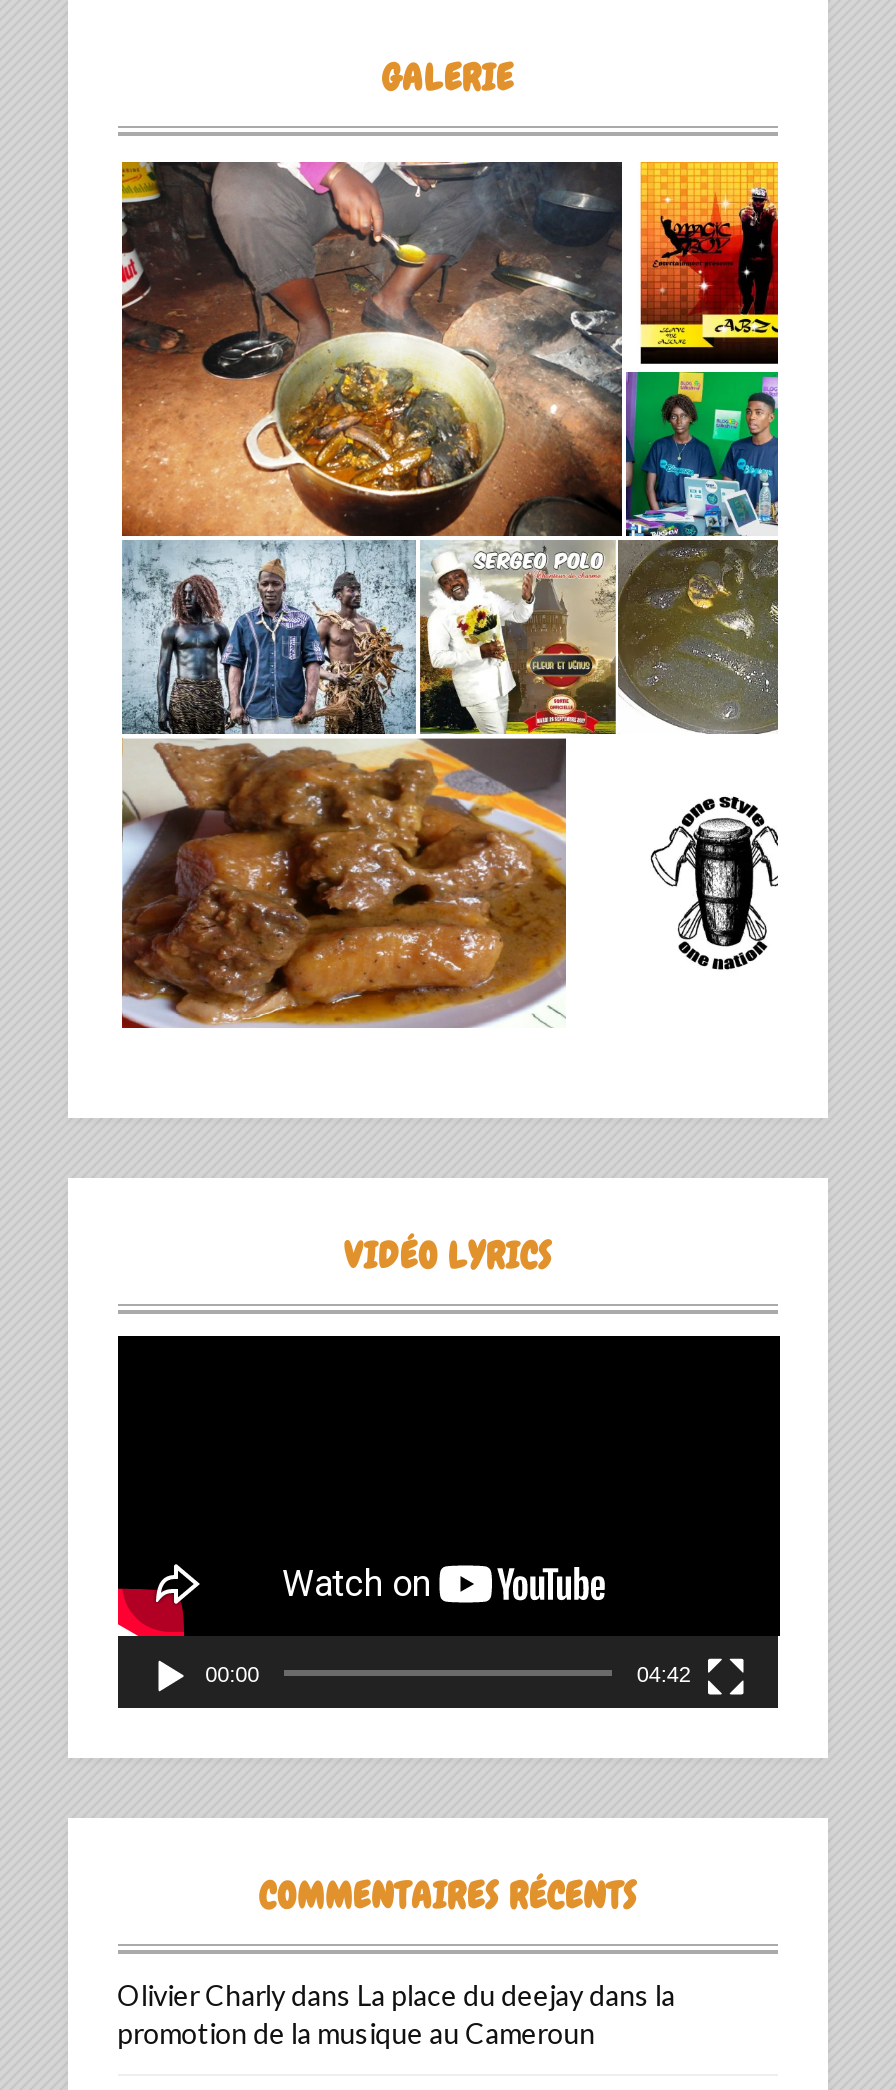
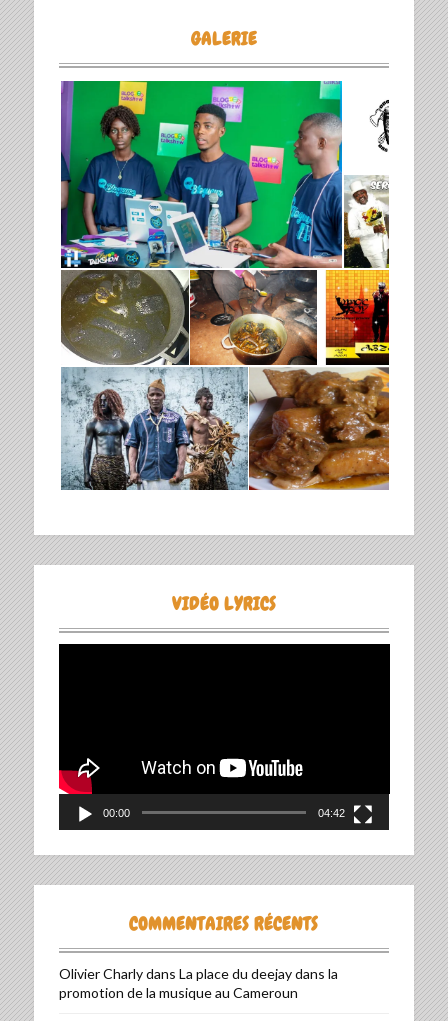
- [image]
+ [image]
